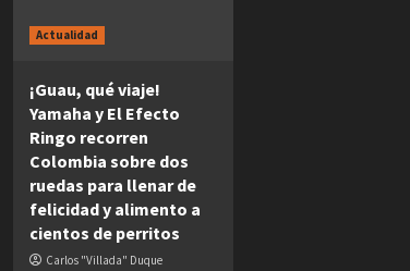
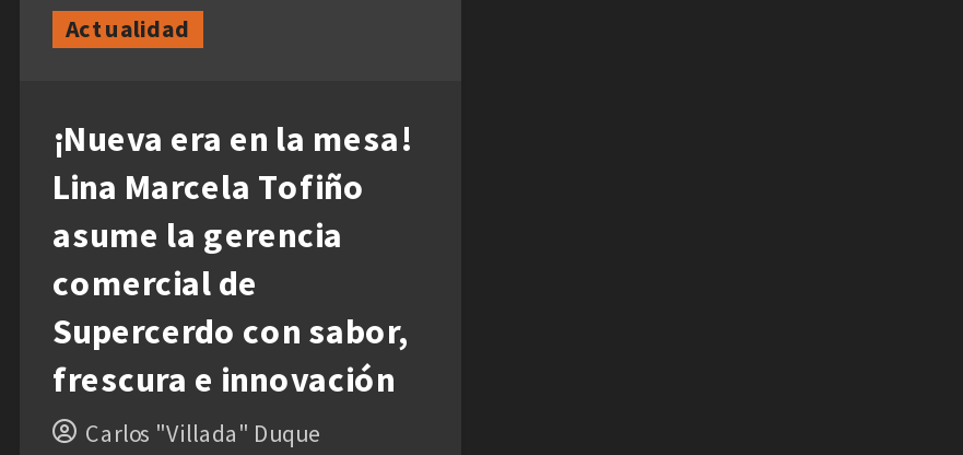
- ¡Guau, qué viaje!
- Yamaha y El Efecto
- Ringo recorren
- Colombia sobre dos
- ruedas para llenar de
- felicidad y alimento a
- cientos de perritos
+ ¡Nueva era en la mesa!
+ Lina Marcela Tofiño
+ asume la gerencia
+ comercial de
+ Supercerdo con sabor,
+ frescura e innovación
